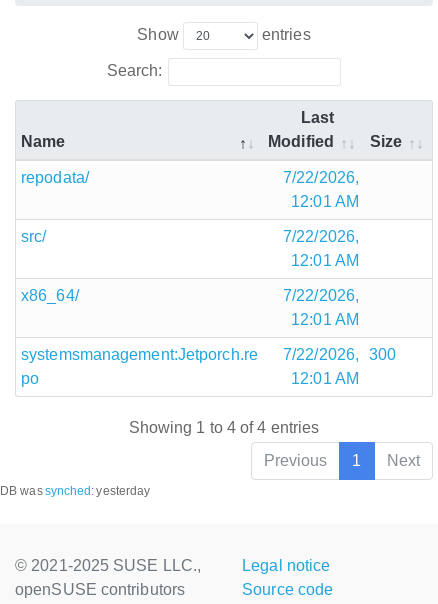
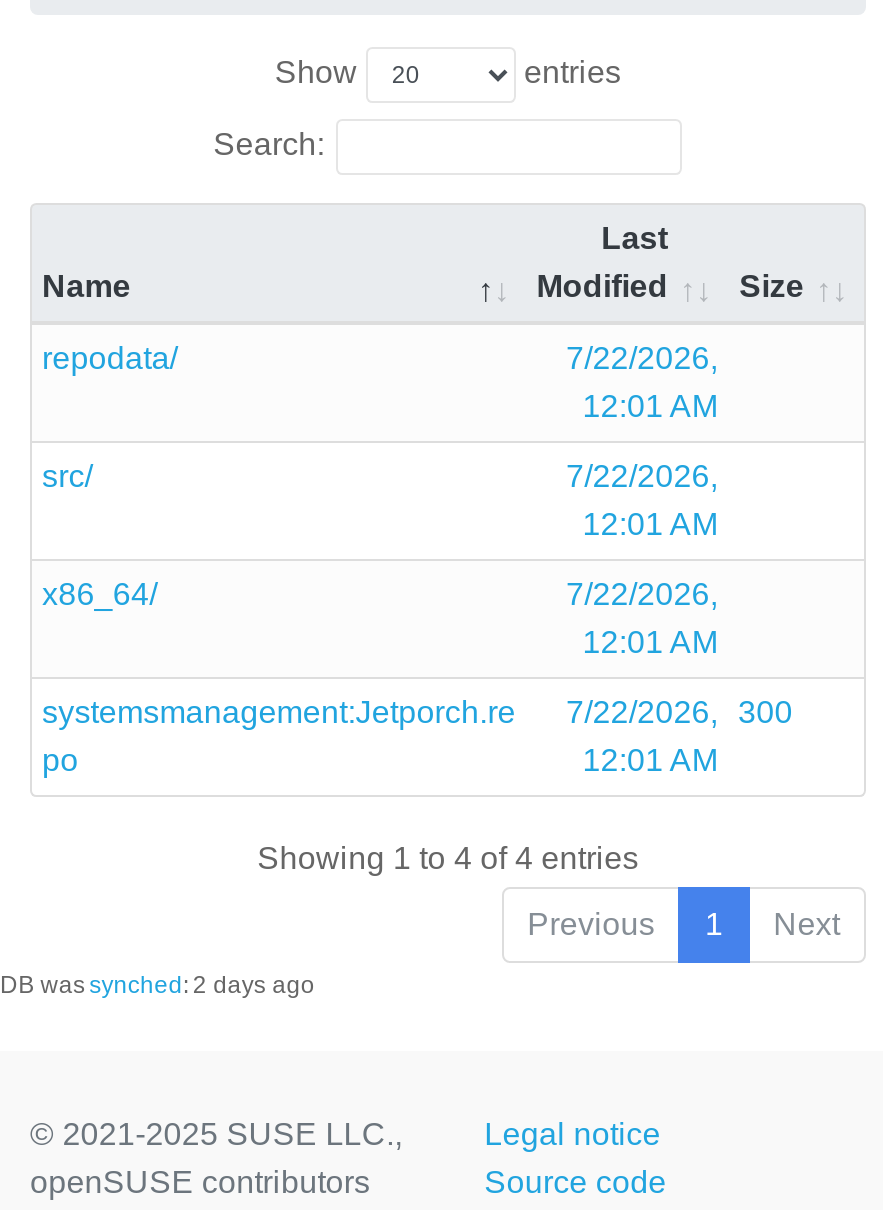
- DB was synched: yesterday
+ DB was synched: 2 days ago
